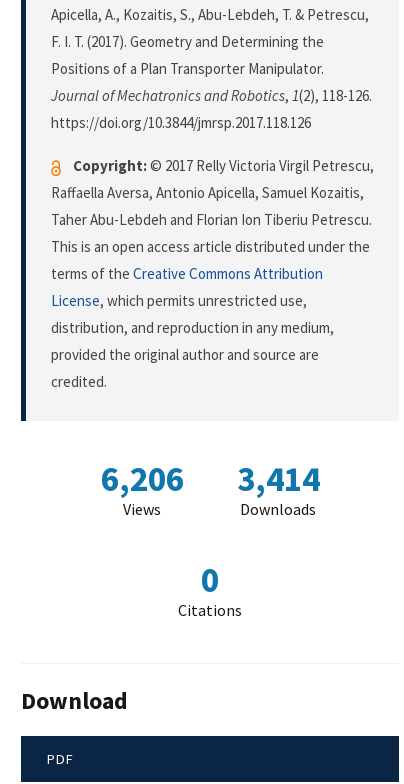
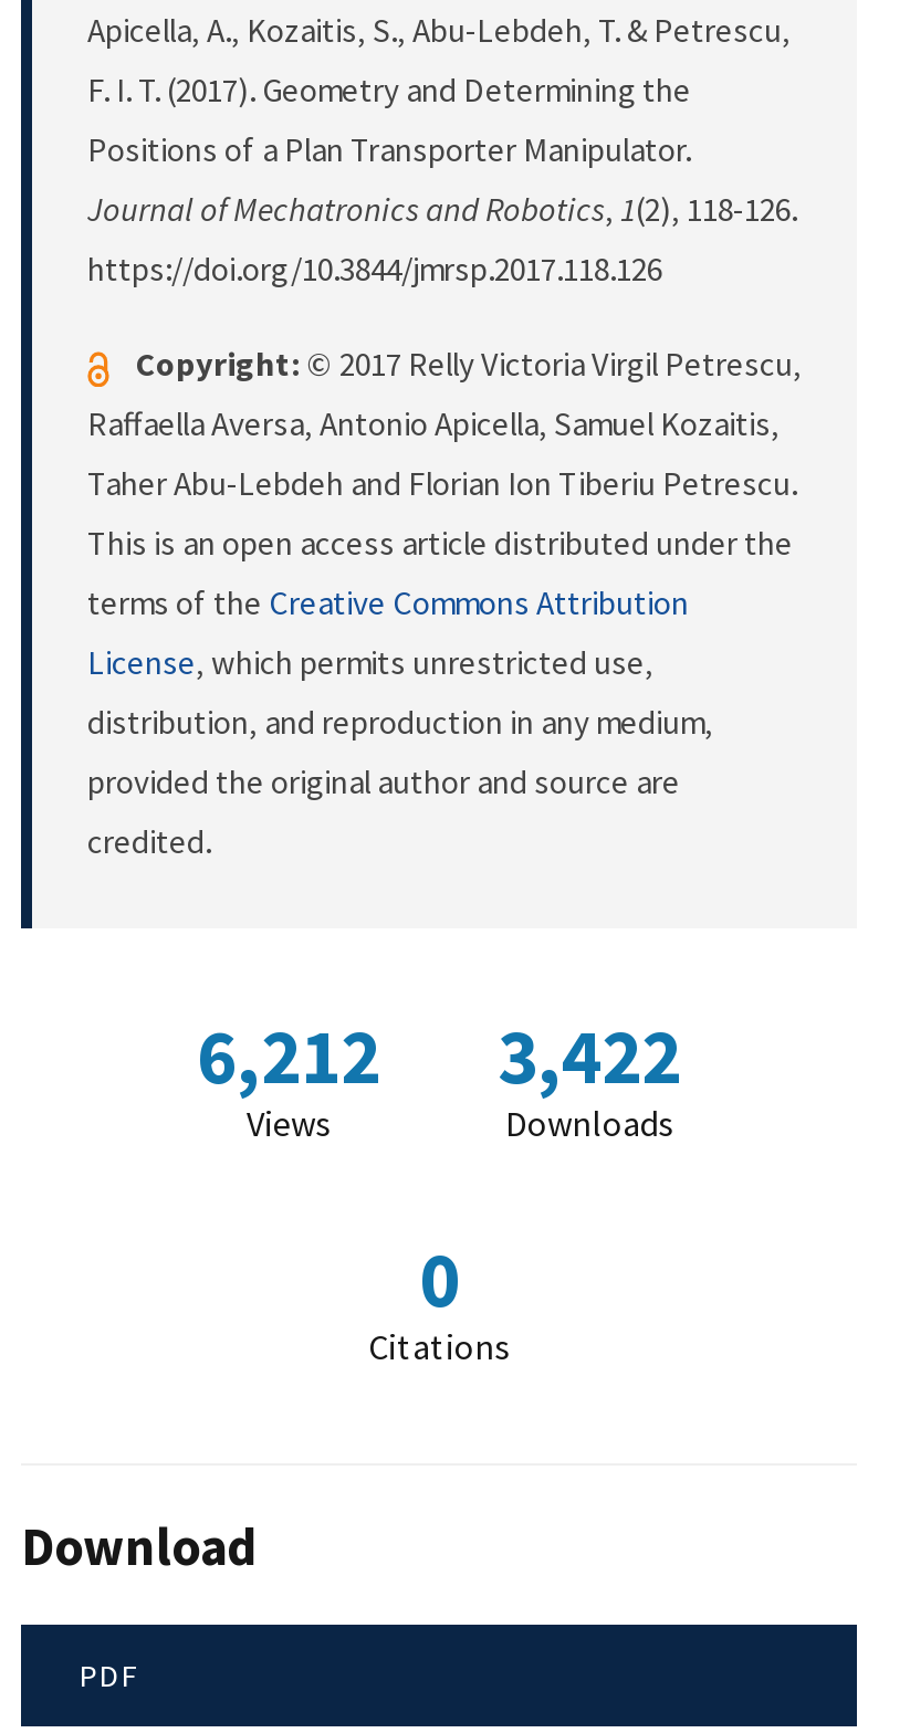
- 6,206
+ 6,212

- 3,414
+ 3,422
